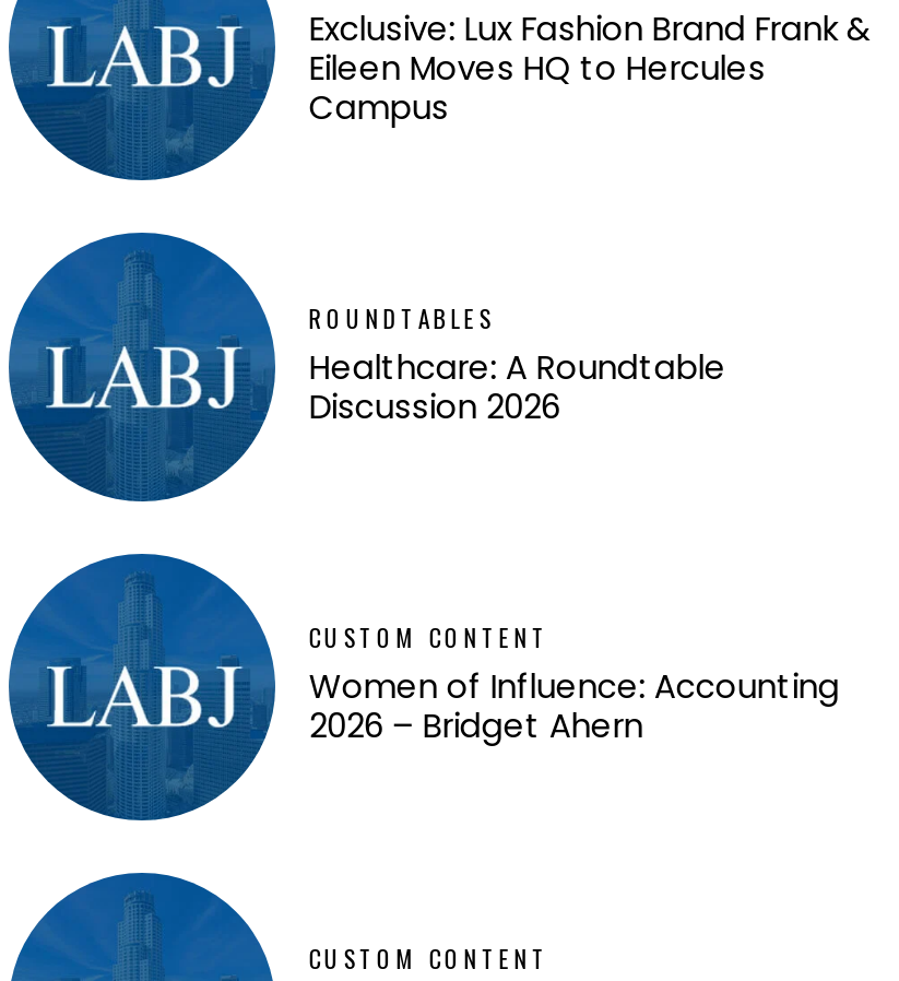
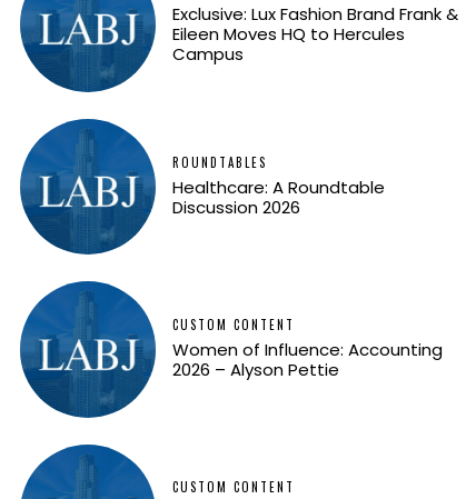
- 2026 – Bridget Ahern
+ 2026 – Alyson Pettie
